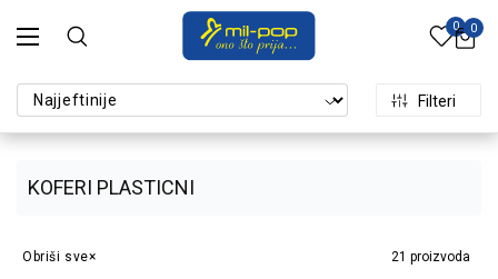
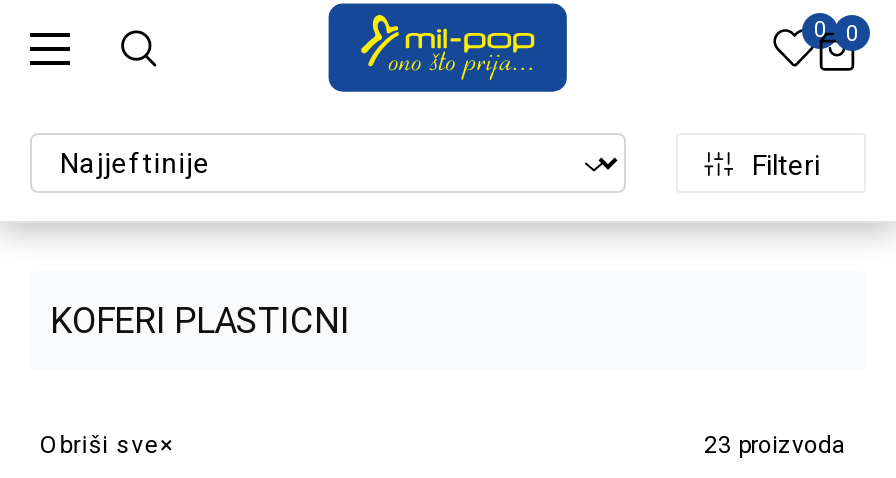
- 21 proizvoda
+ 23 proizvoda
